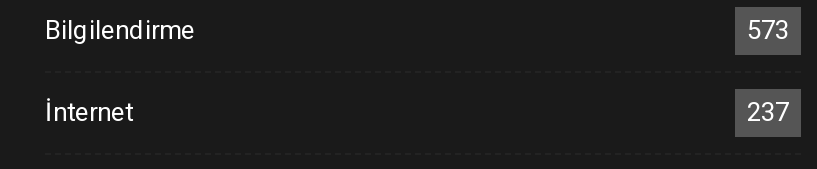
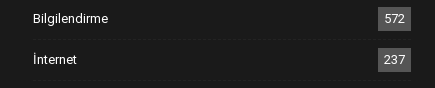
- 573
+ 572
